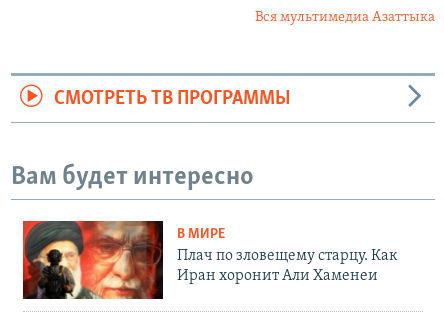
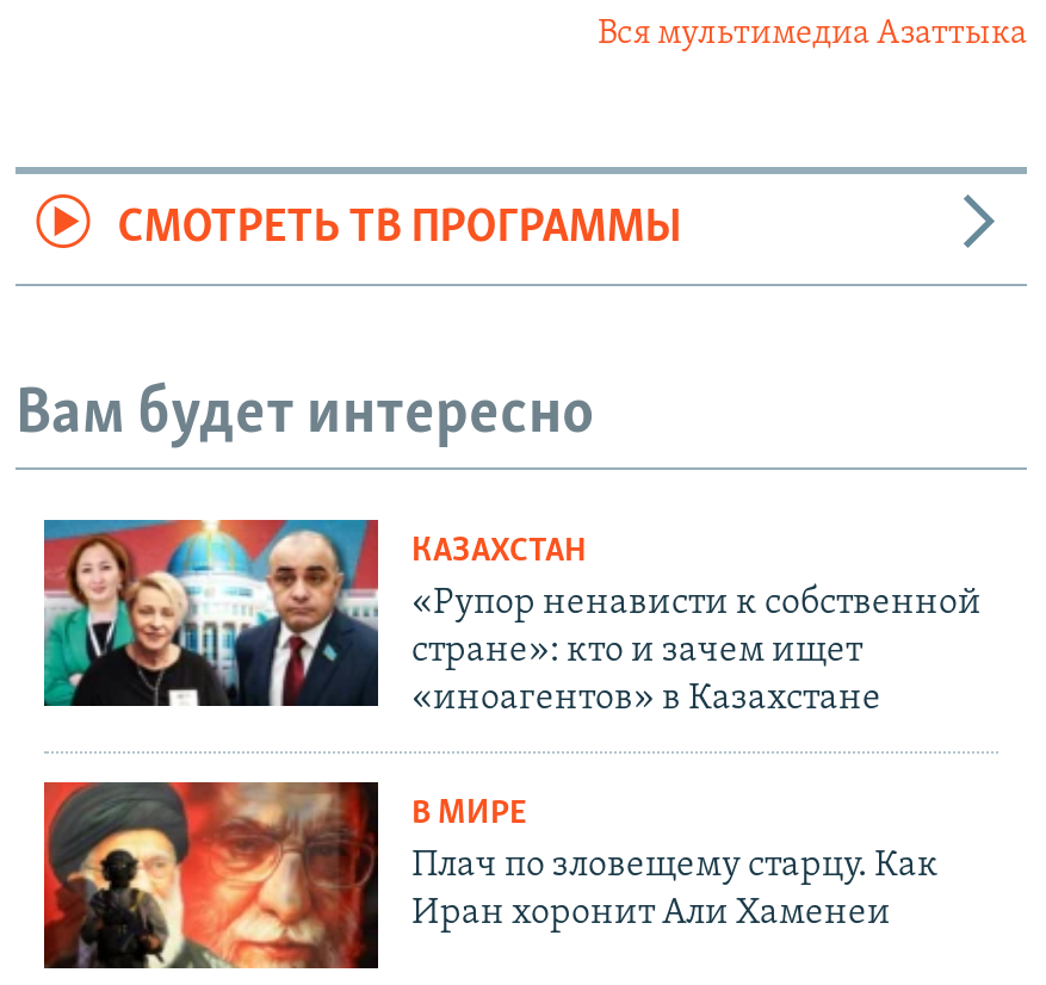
+ [image]
+ КАЗАХСТАН
+ «Рупор ненависти к собственной
+ стране»: кто и зачем ищет
+ «иноагентов» в Казахстане
